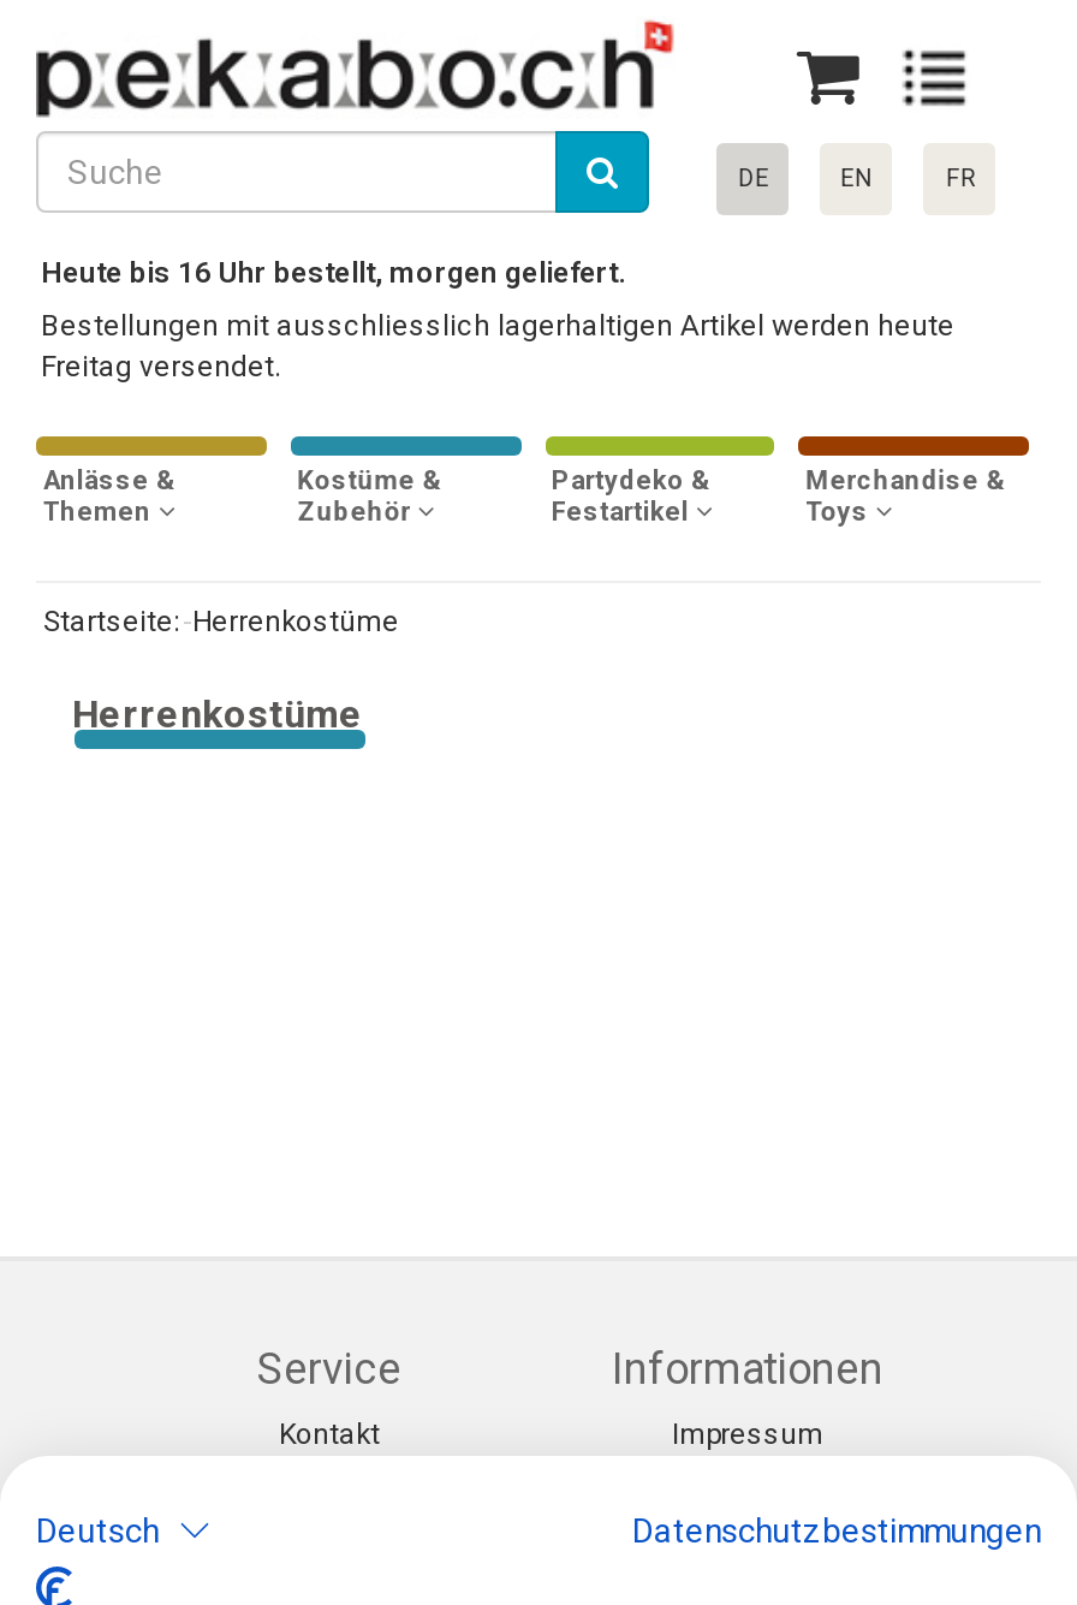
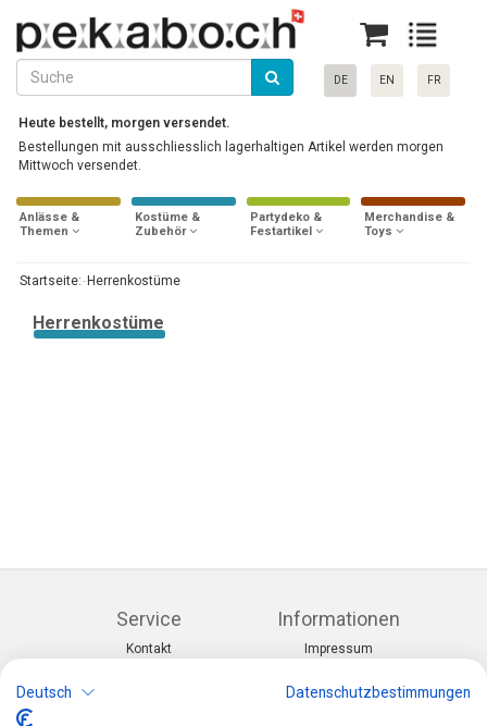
- Heute bis 16 Uhr bestellt, morgen geliefert.
+ Heute bestellt, morgen versendet.

- Bestellungen mit ausschliesslich lagerhaltigen Artikel werden heute
- Freitag versendet.
+ Bestellungen mit ausschliesslich lagerhaltigen Artikel werden morgen
+ Mittwoch versendet.
